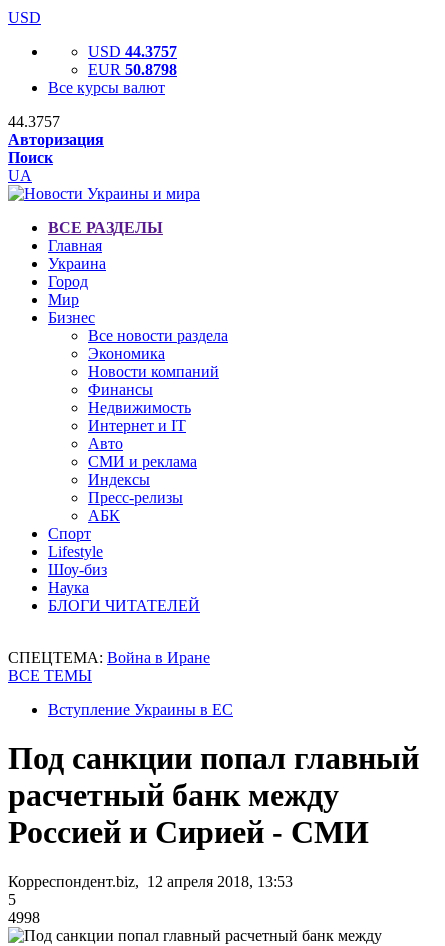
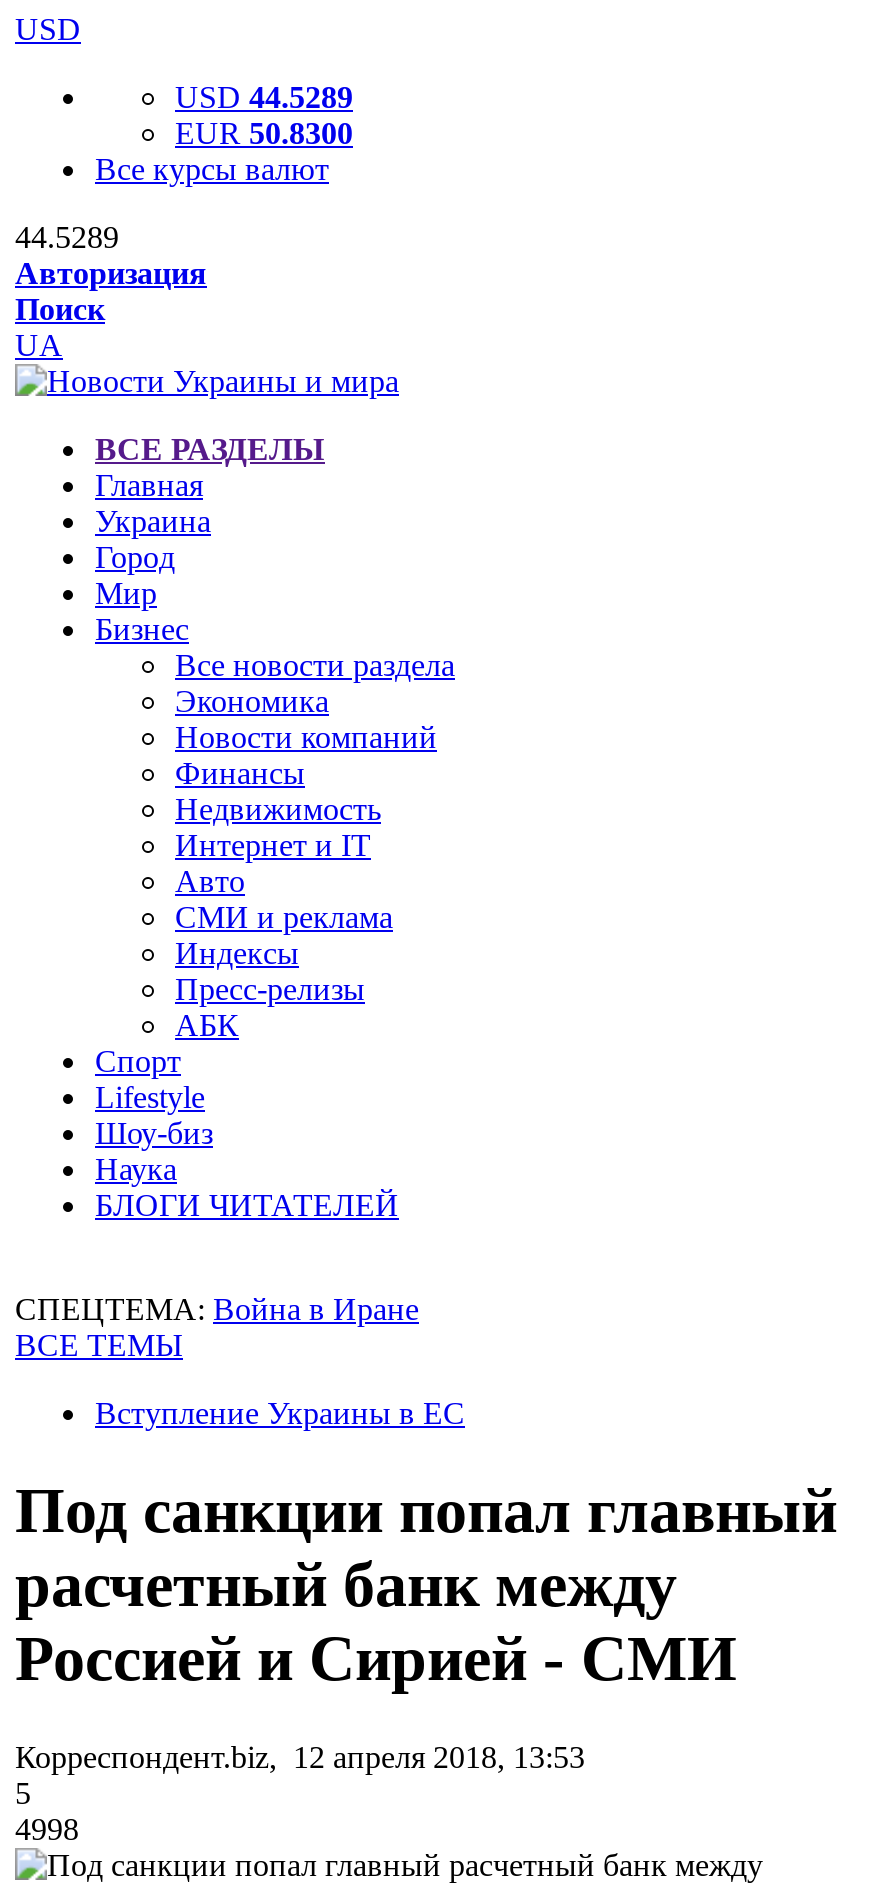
- USD 44.3757
+ USD 44.5289

- EUR 50.8798
+ EUR 50.8300

- 44.3757
+ 44.5289
